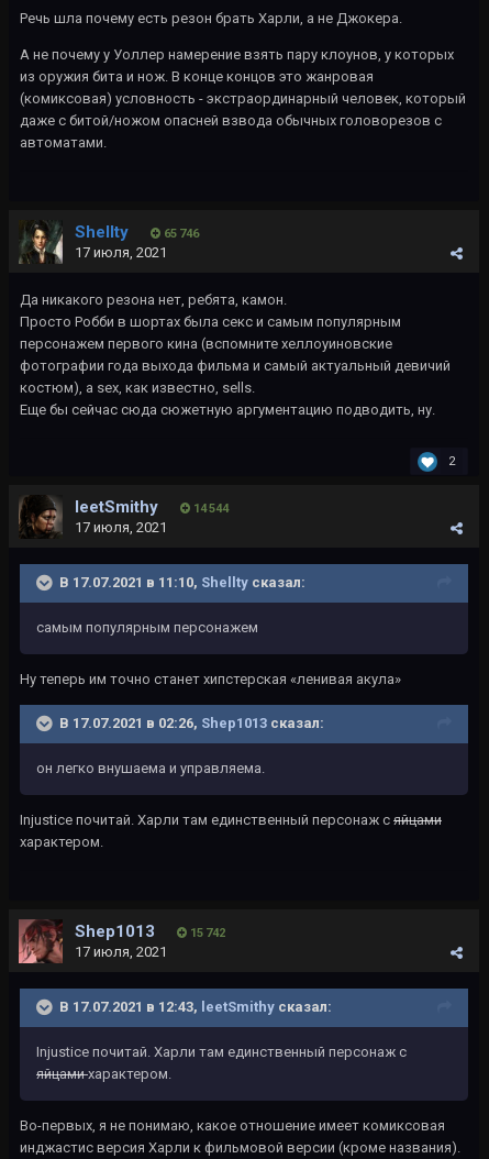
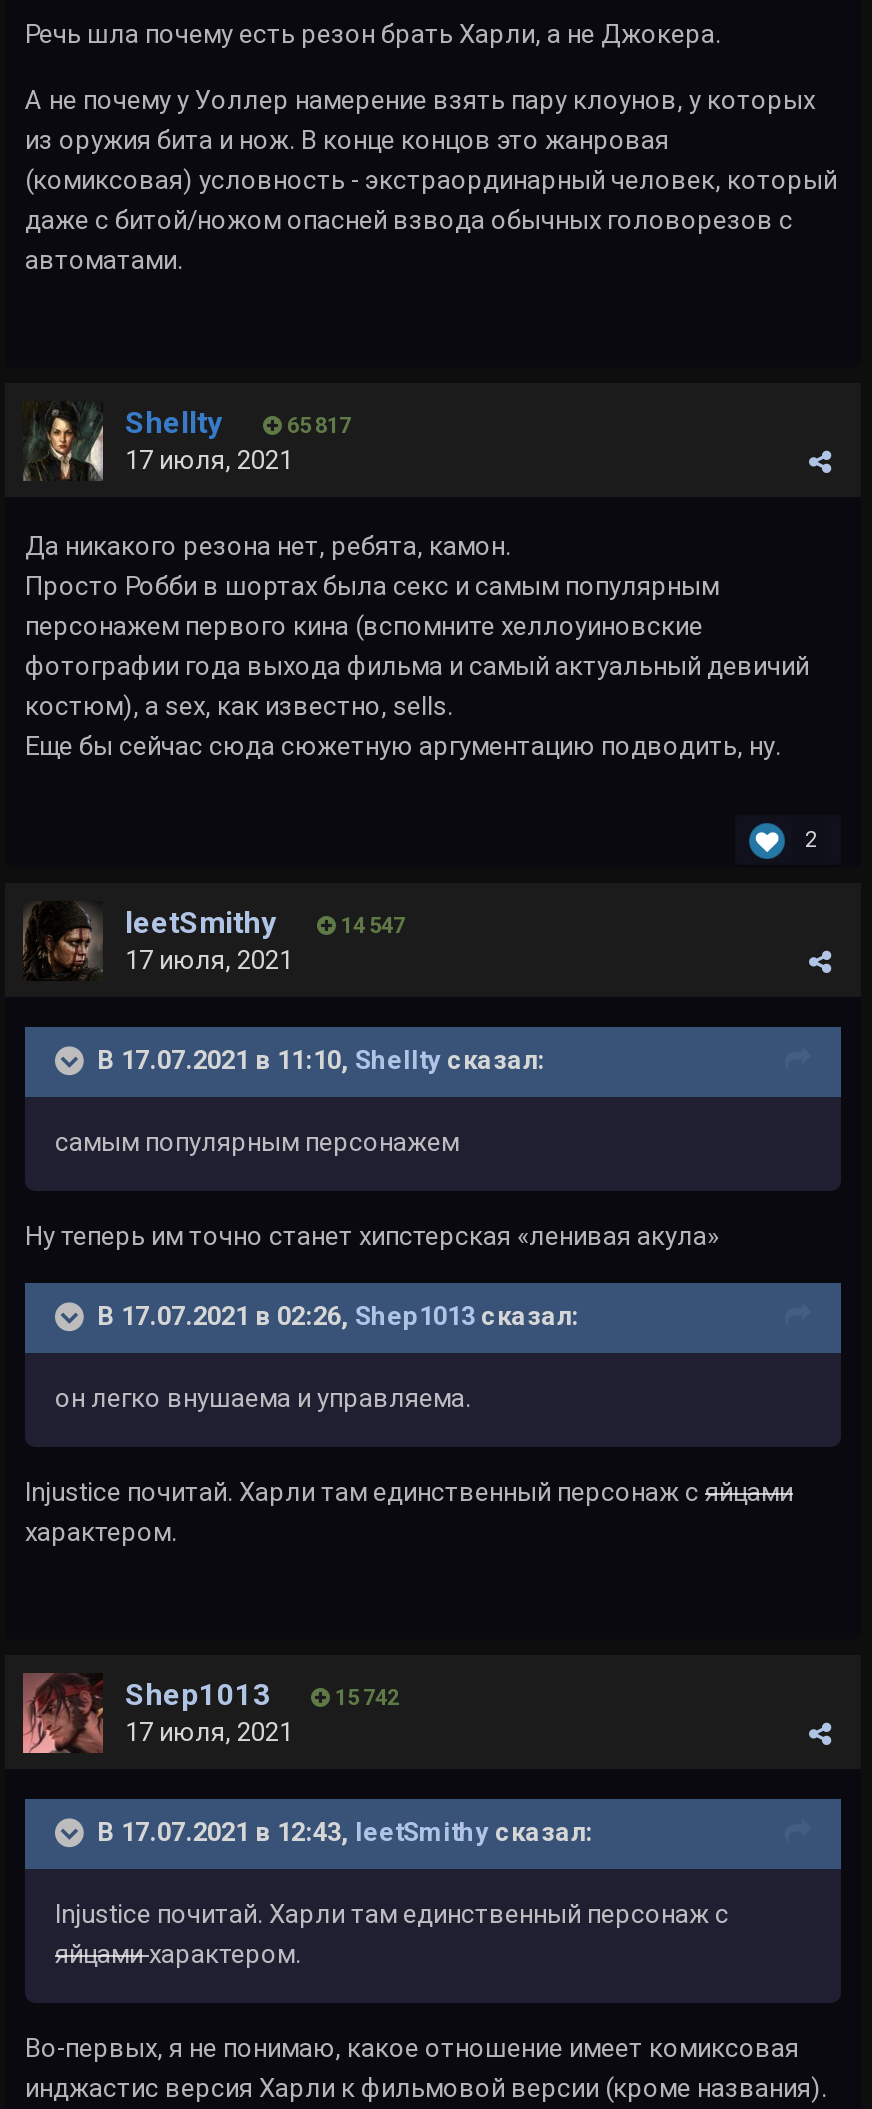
- 65 746
+ 65 817

- 14 544
+ 14 547
